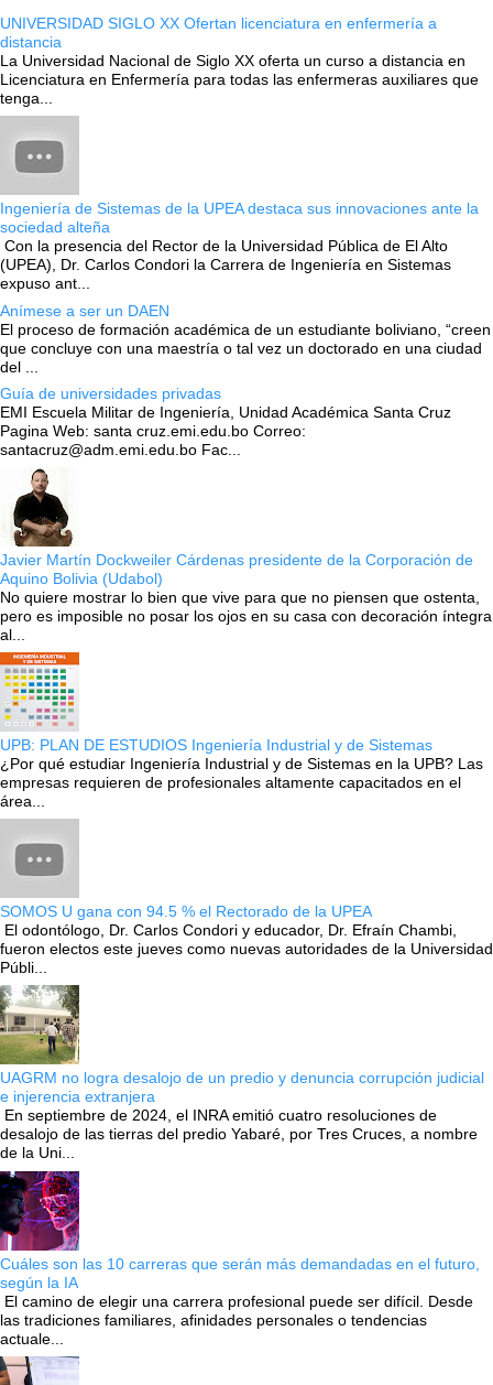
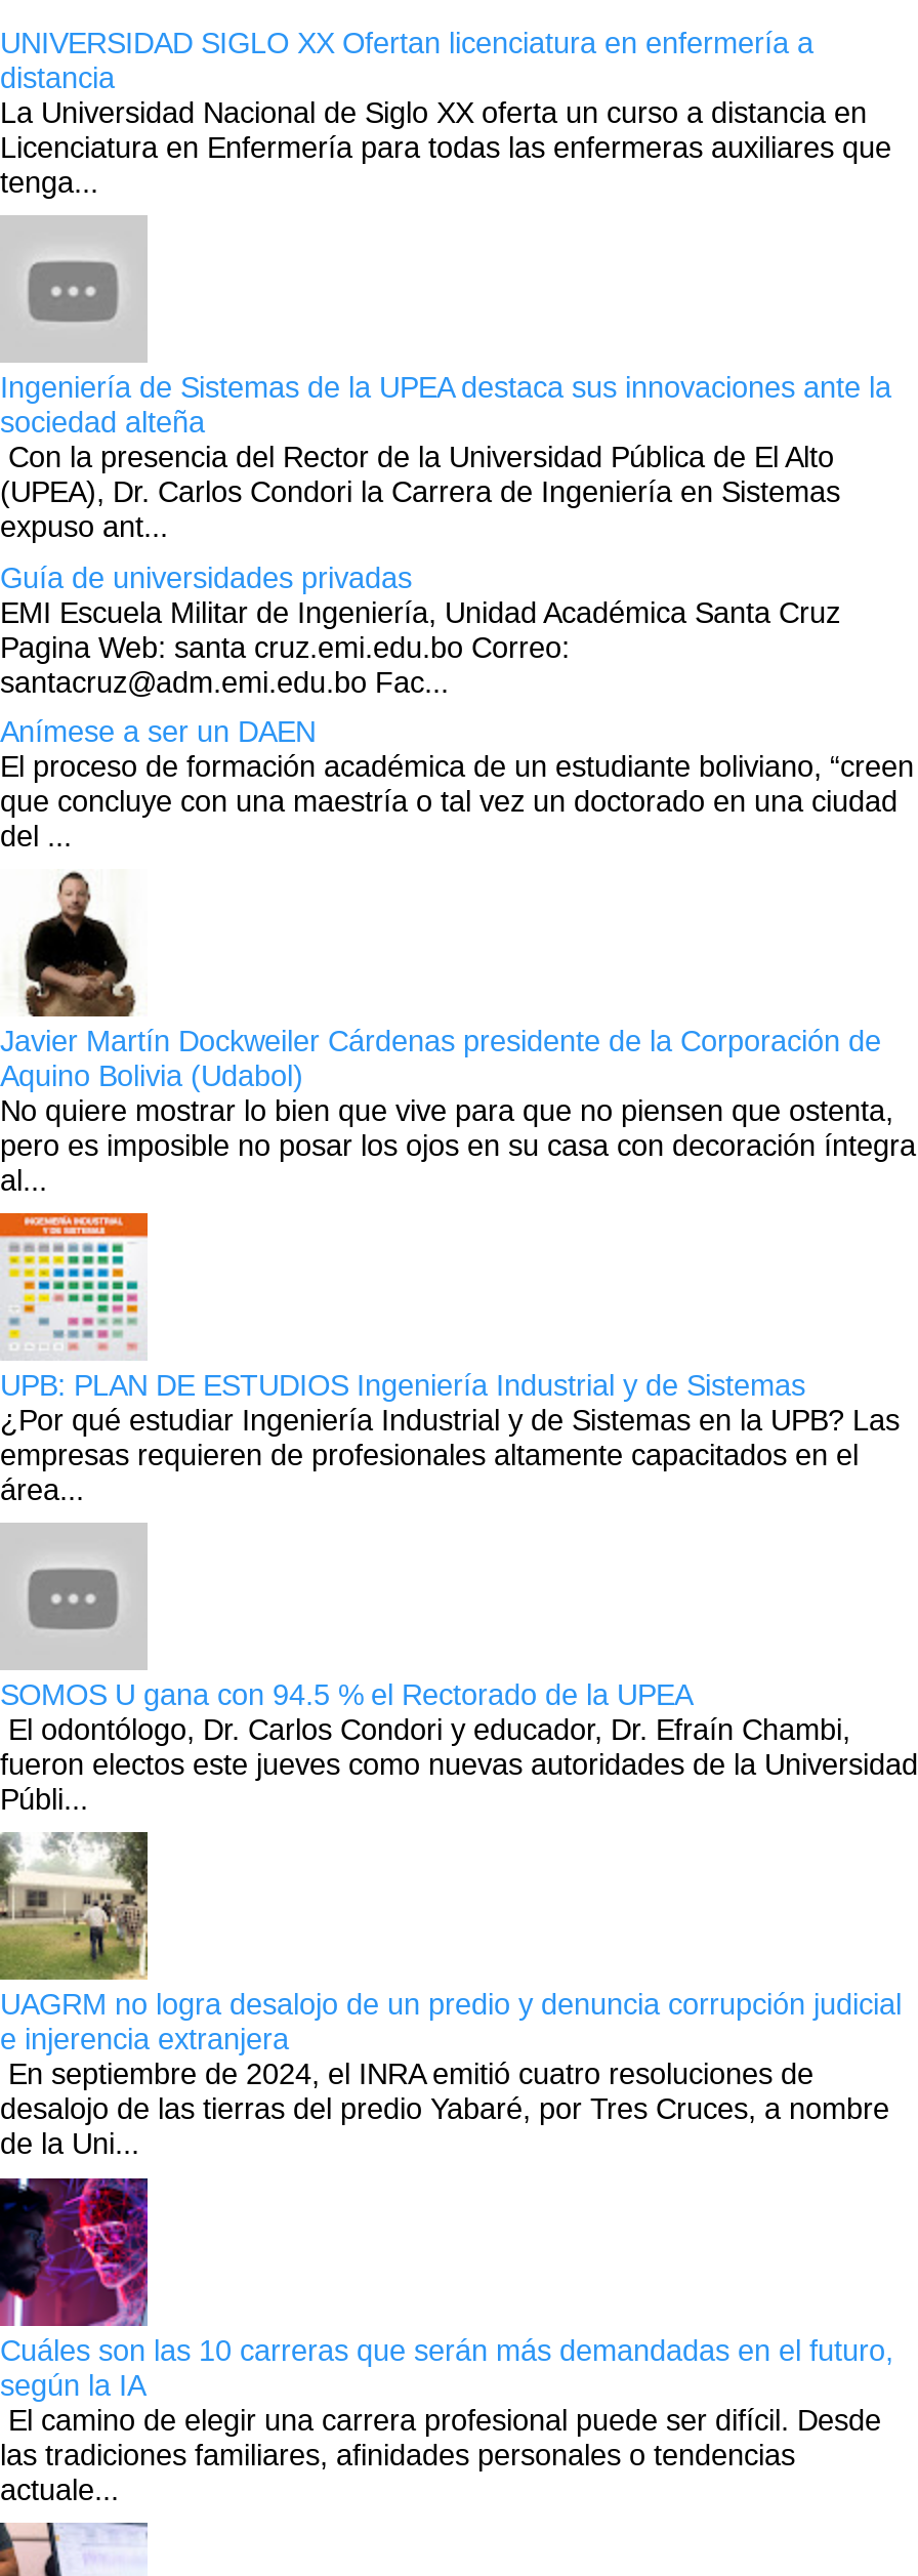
moved down: Anímese a ser un DAEN | El proceso de formación académica de un estudiante boliviano, “creen | que concluye con una maestría o tal vez un doctorado en una ciudad | del ...

moved up: Guía de universidades privadas | EMI Escuela Militar de Ingeniería, Unidad Académica Santa Cruz | Pagina Web: santa cruz.emi.edu.bo Correo: | santacruz@adm.emi.edu.bo Fac...
